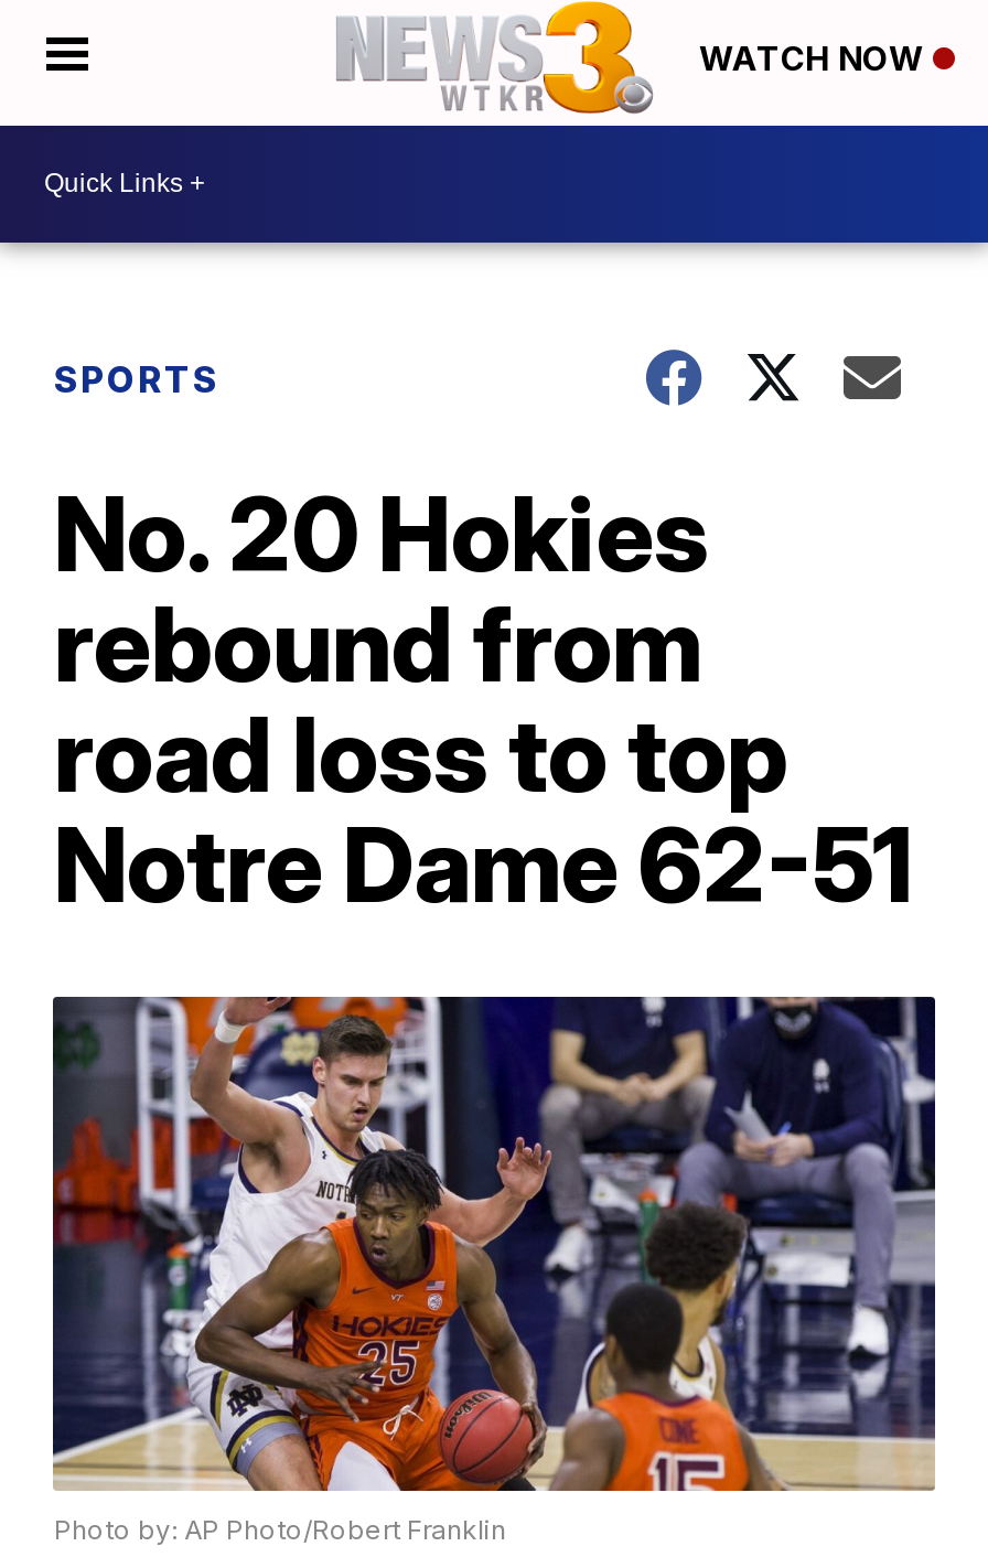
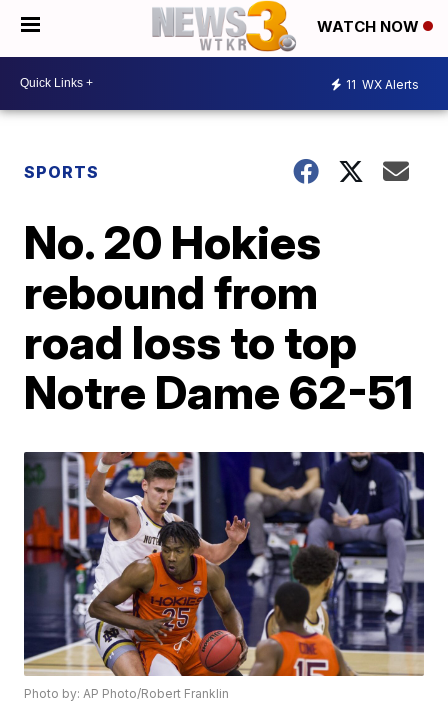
+ 11 WX Alerts
